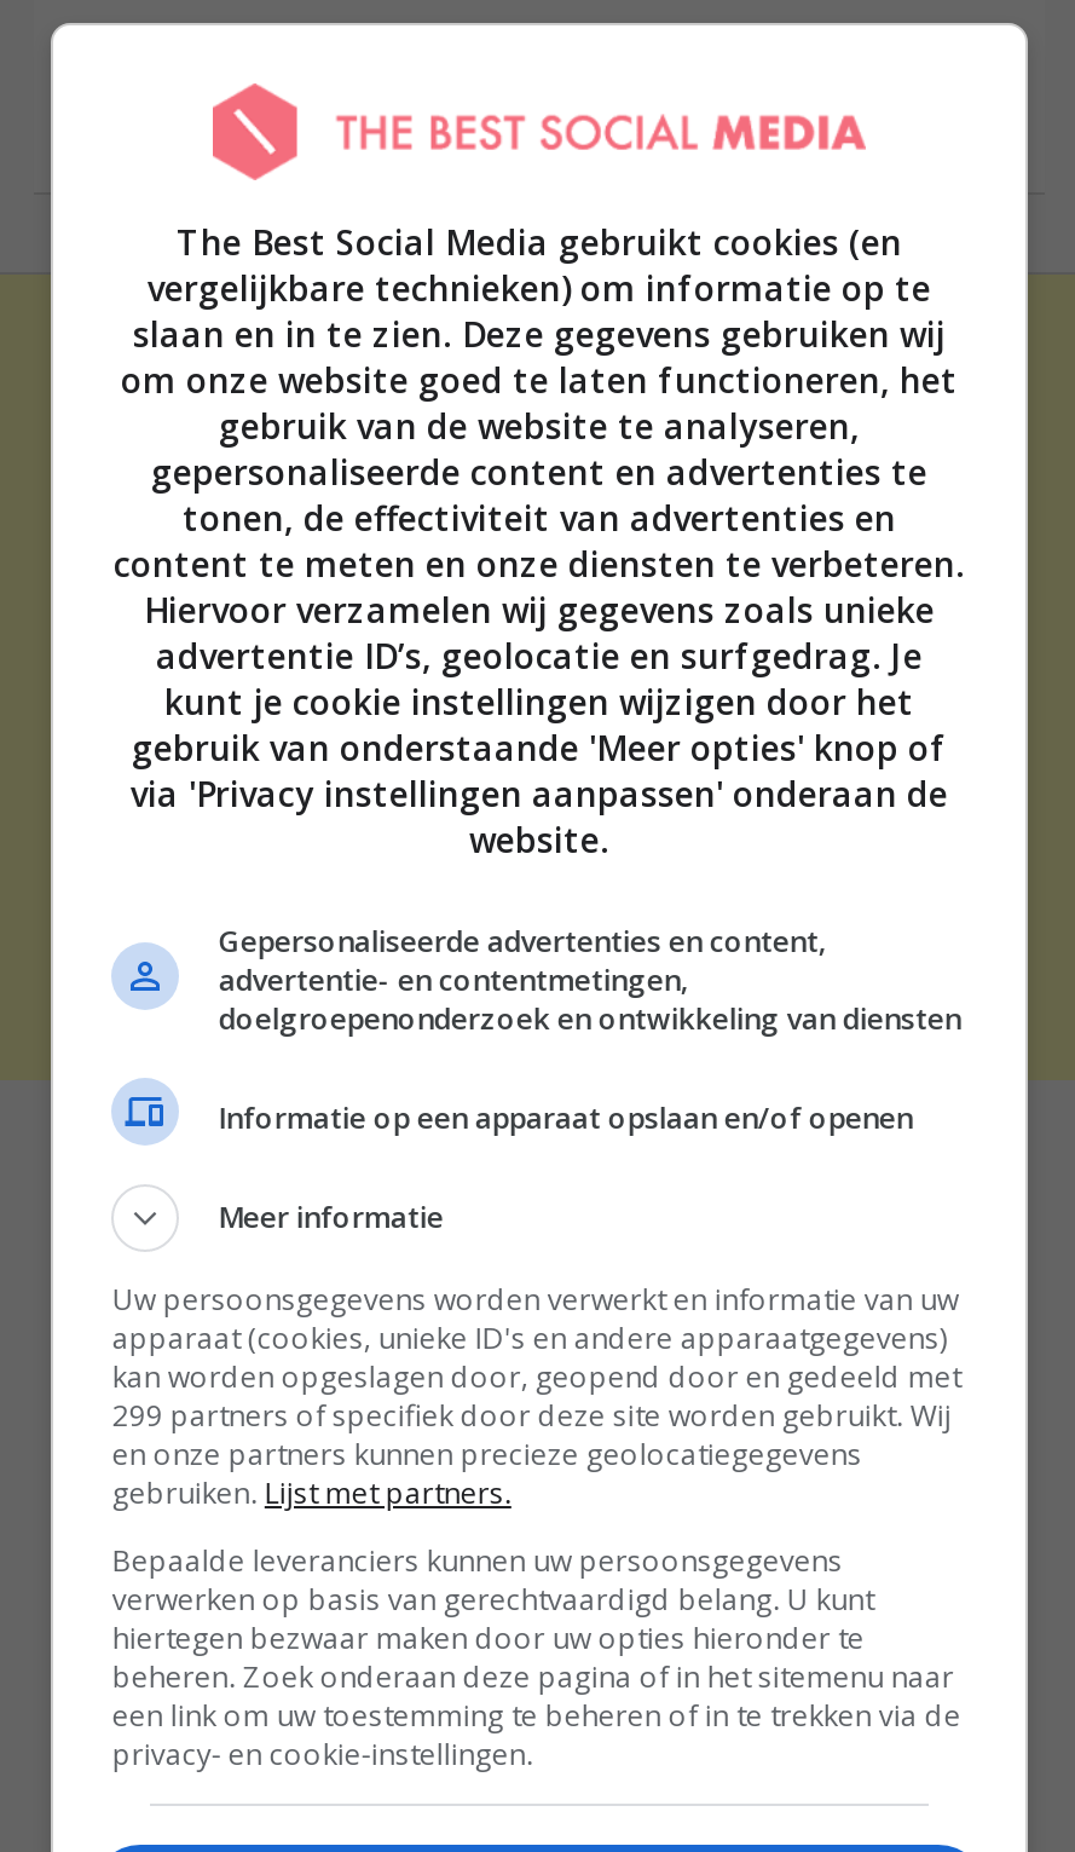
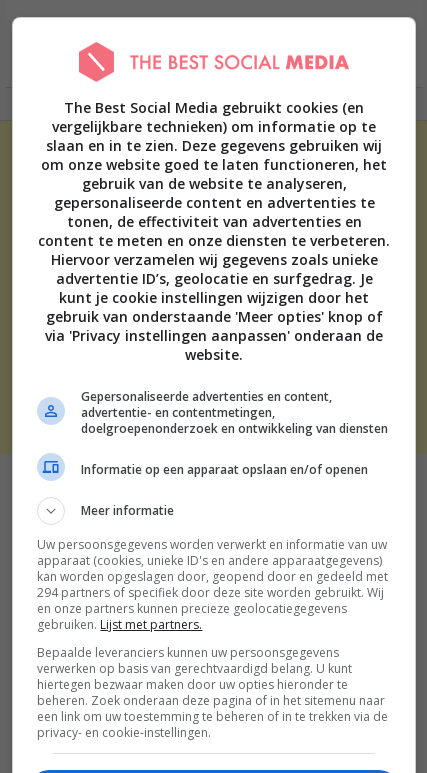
- 299 partners of specifiek door deze site worden gebruikt. Wij
+ 294 partners of specifiek door deze site worden gebruikt. Wij
